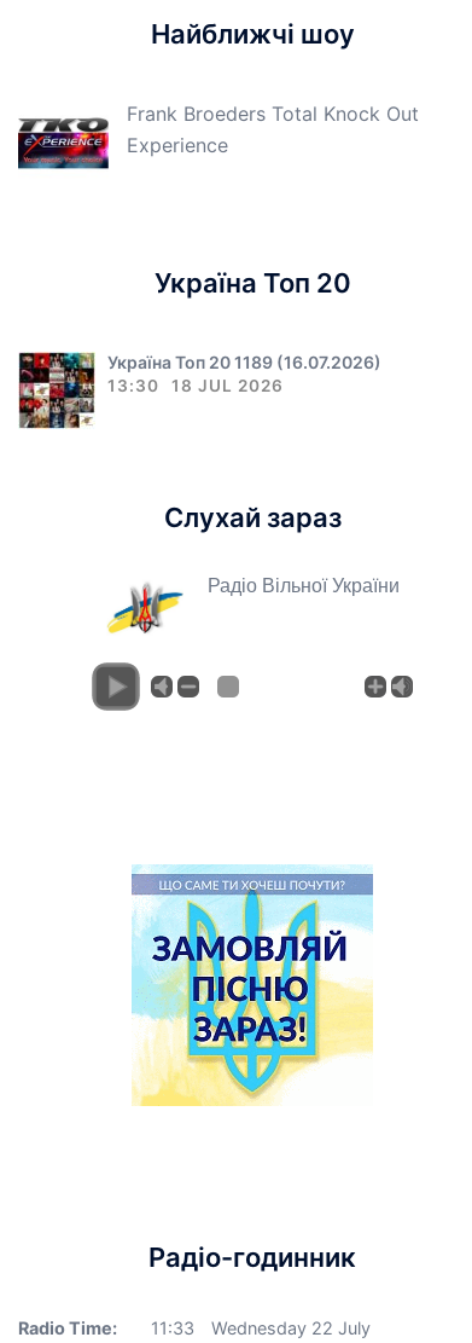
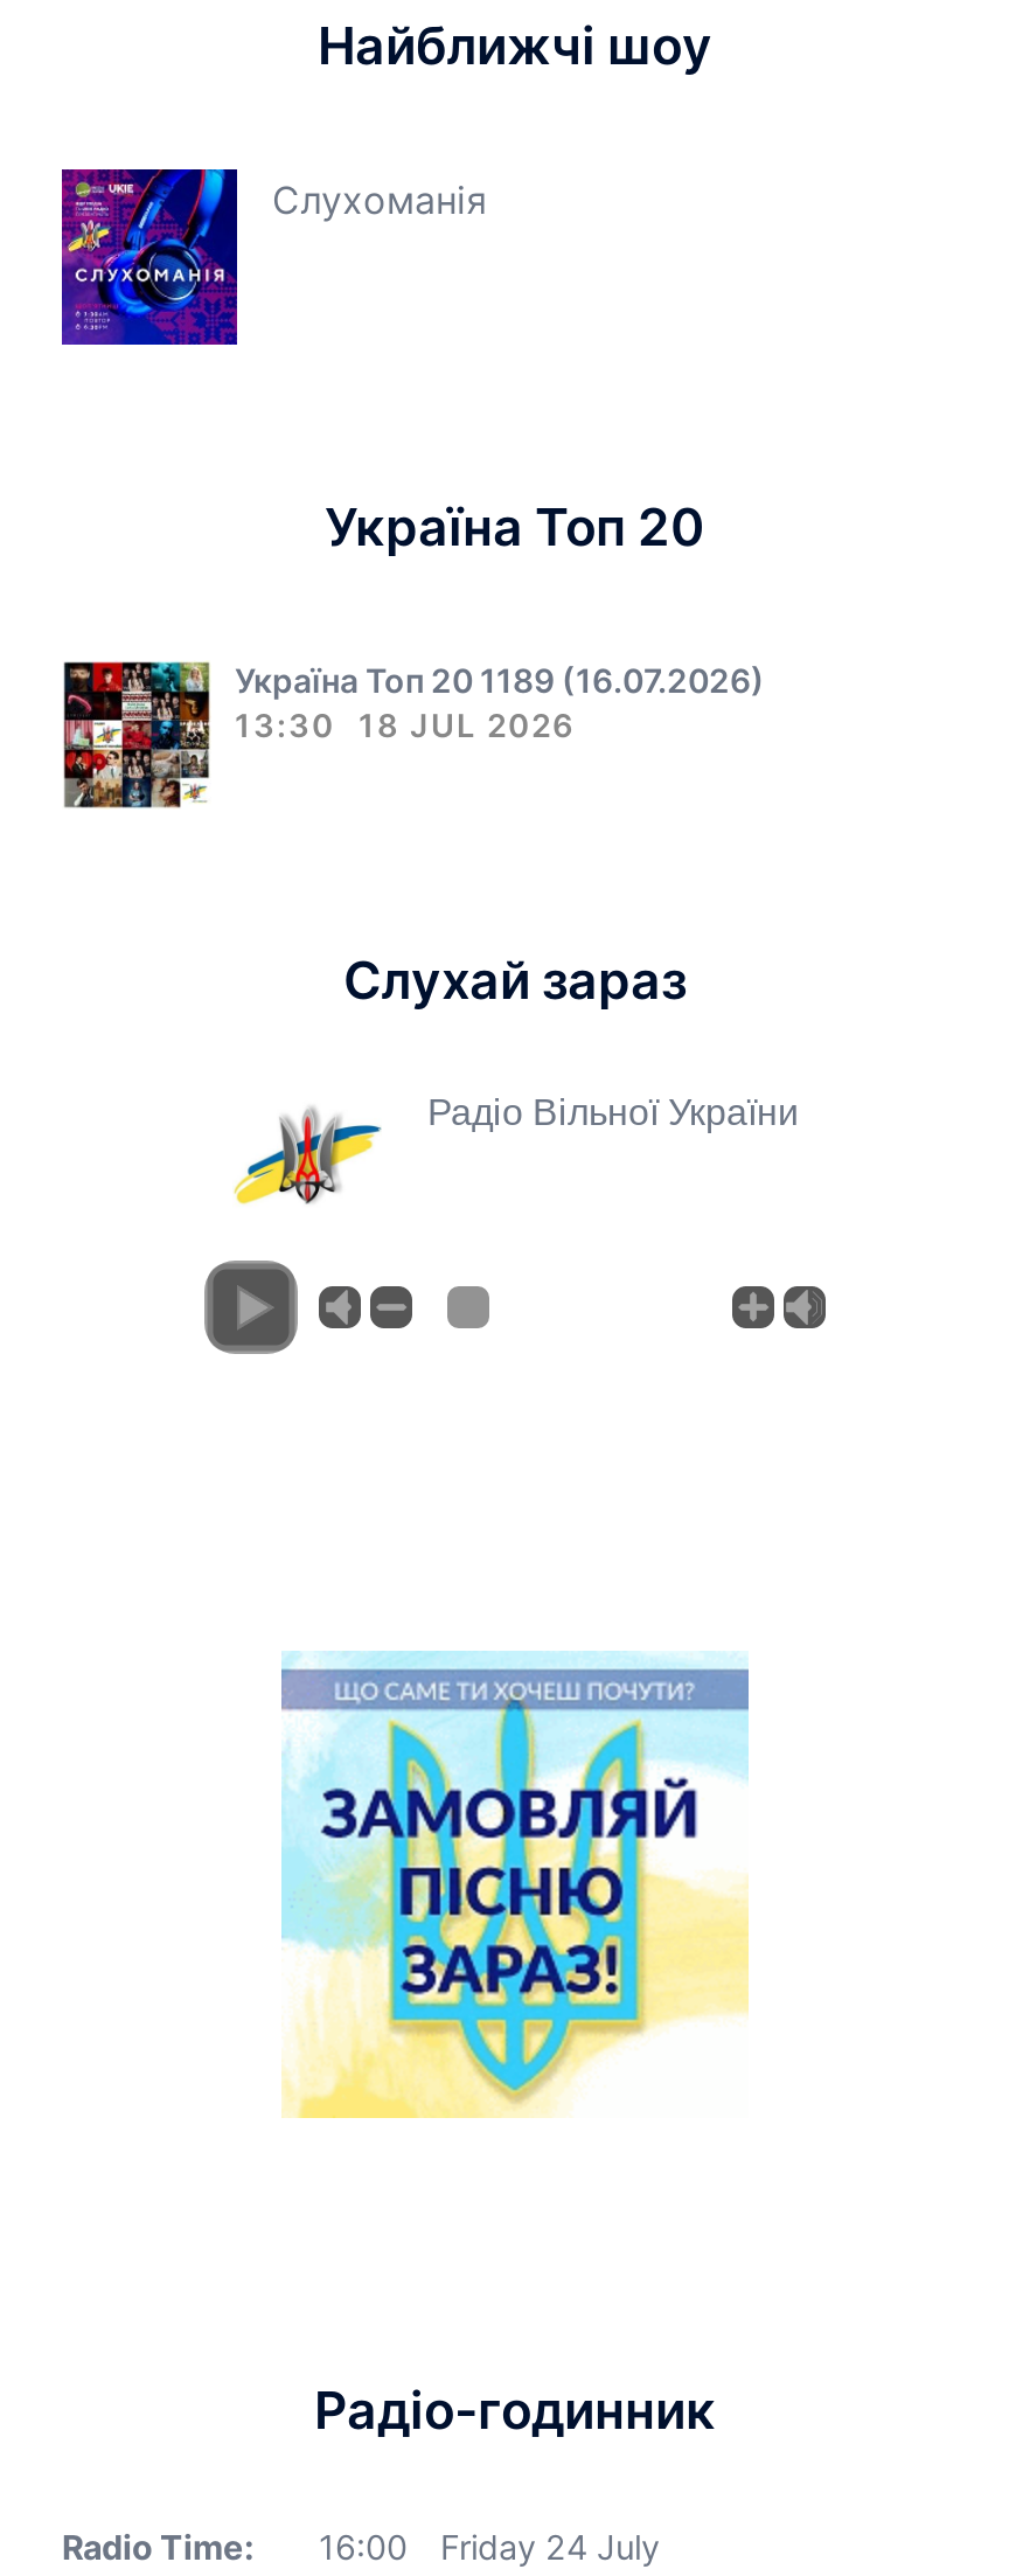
- [image]
- Frank Broeders Total Knock Out
- Experience
+ [image]
+ Слухоманія

- 11:33
+ 16:00

- Wednesday 22 July
+ Friday 24 July
